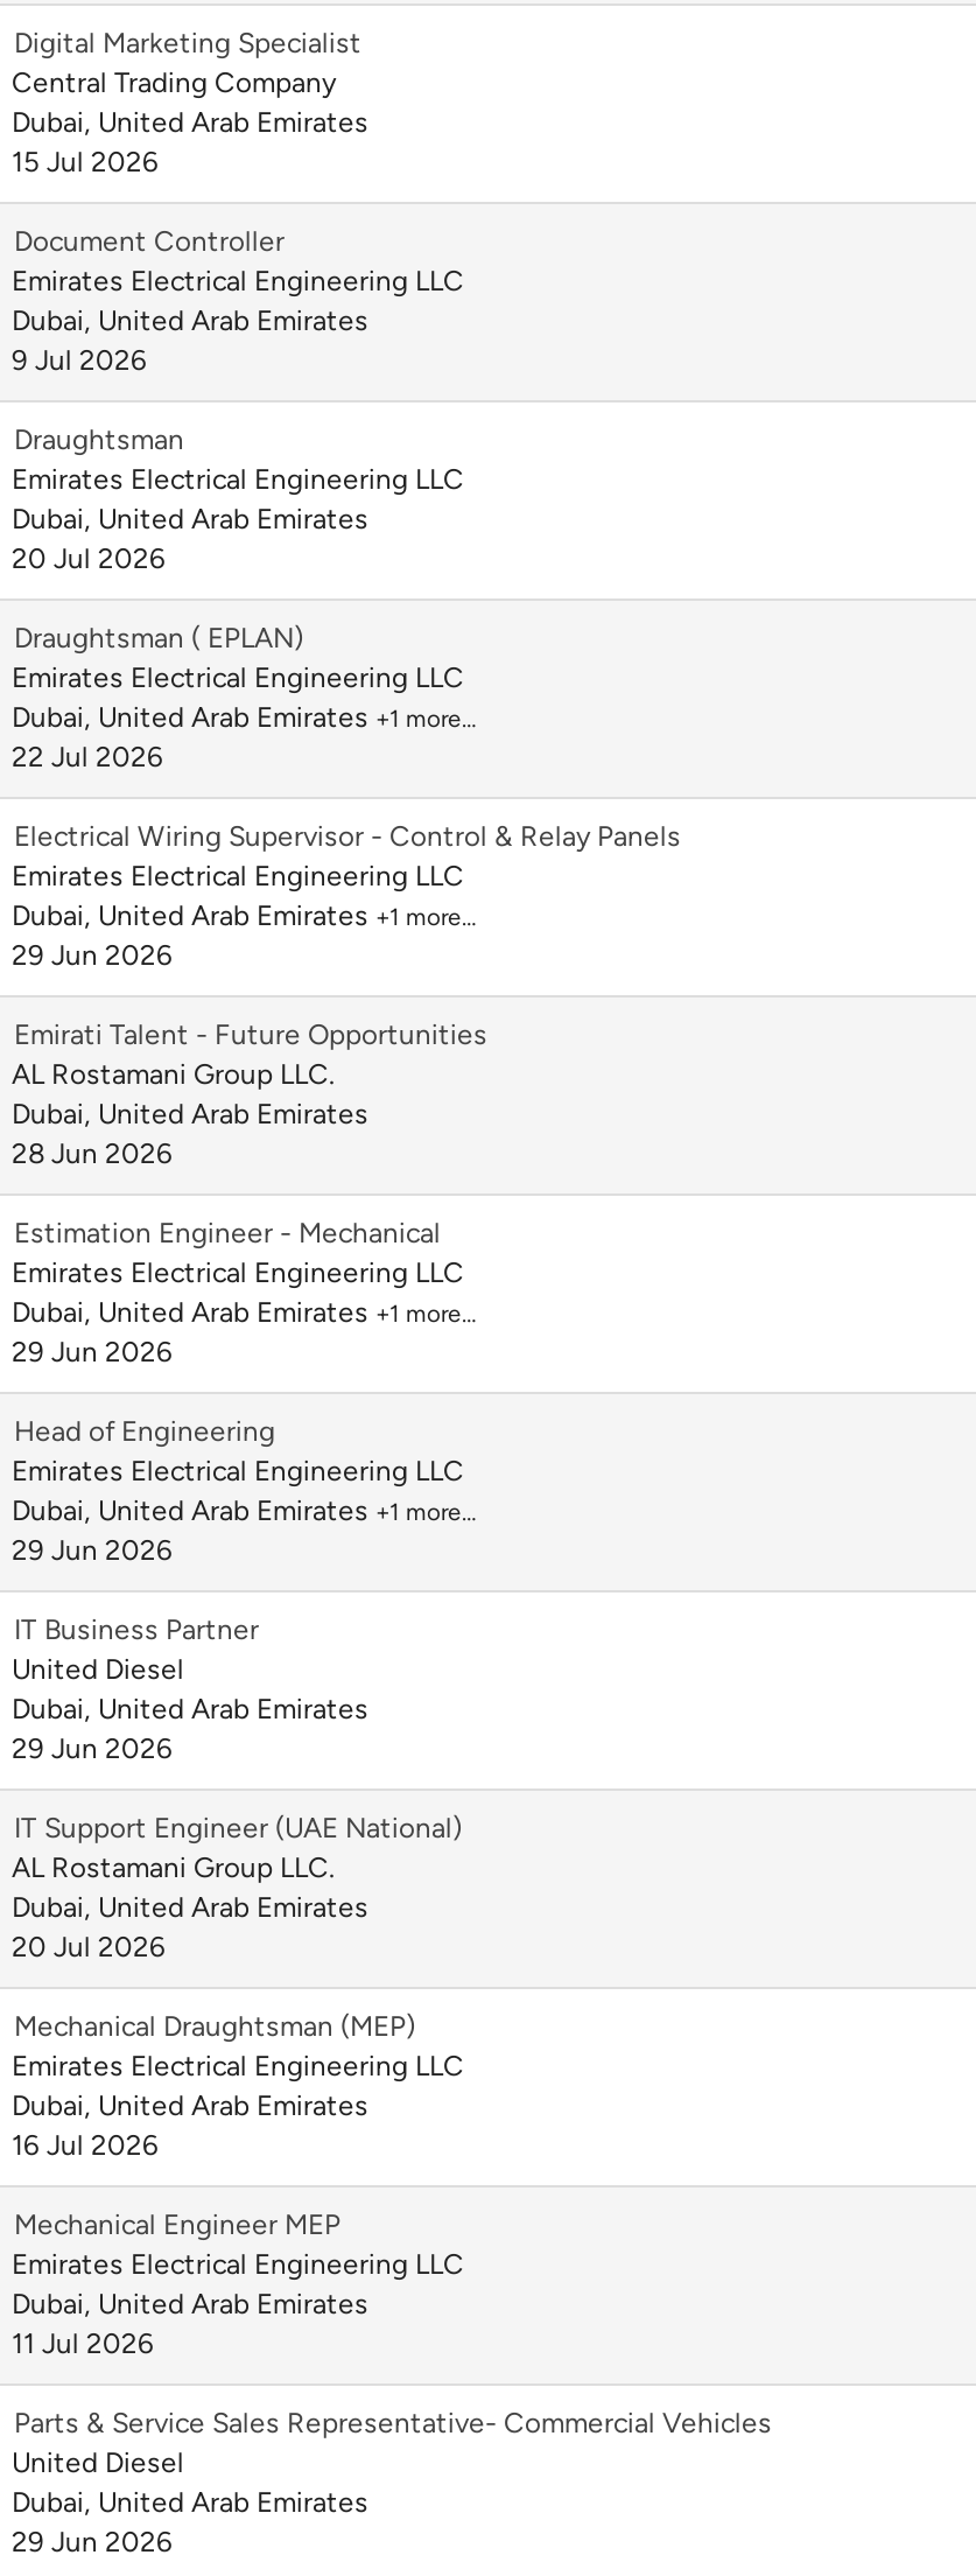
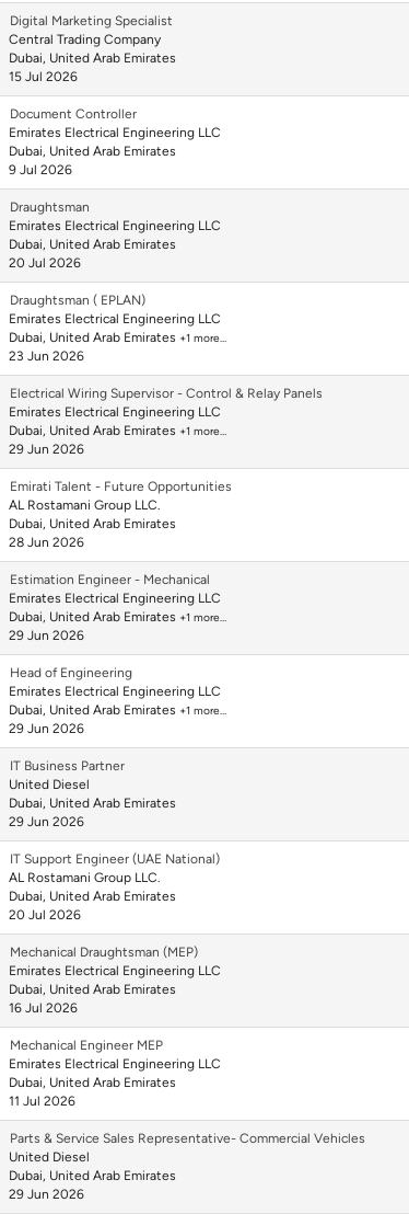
- 22 Jul 2026
+ 23 Jun 2026
